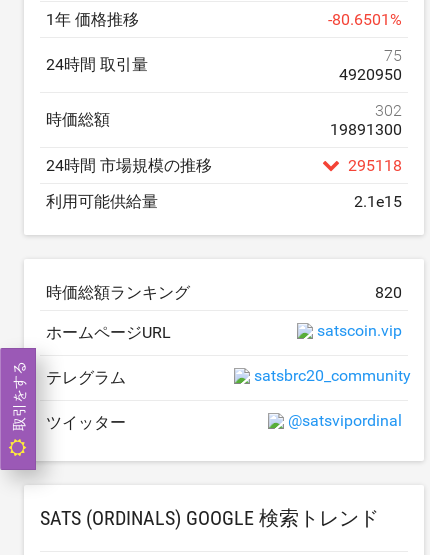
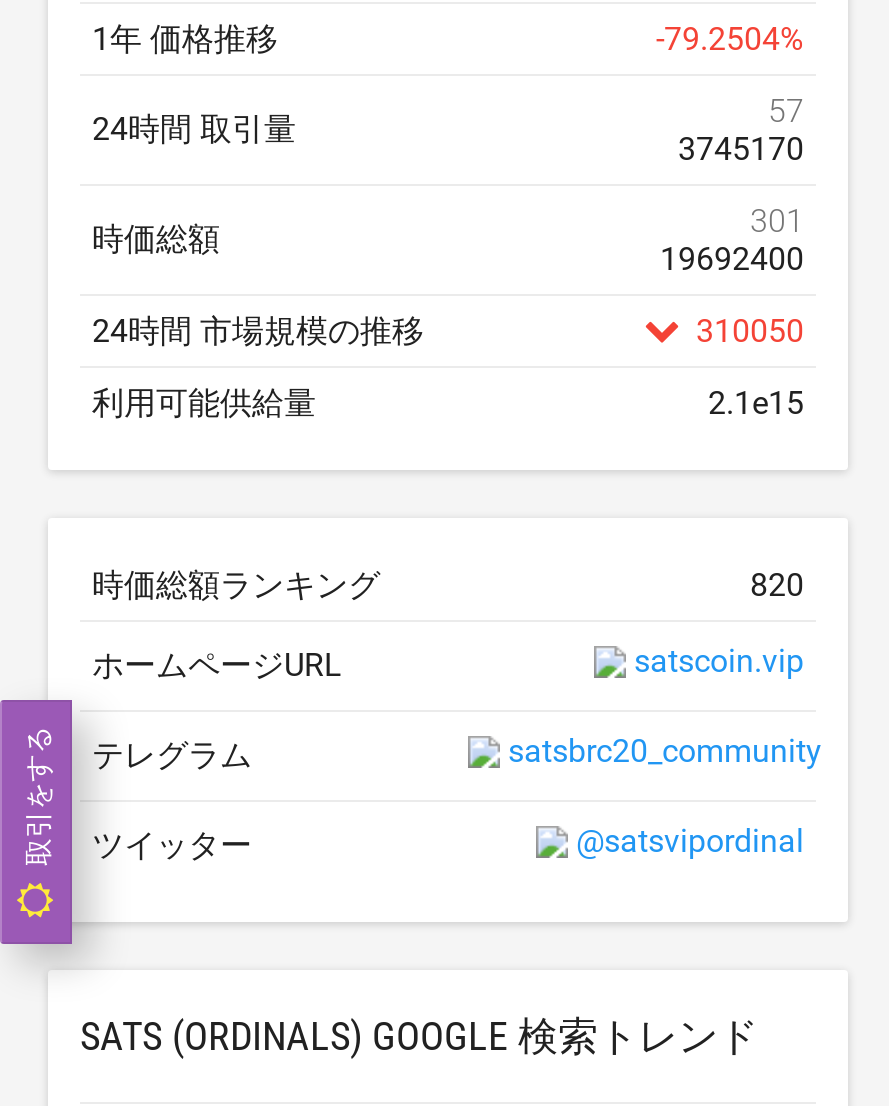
- -80.6501%
+ -79.2504%

- 75
+ 57

- 4920950
+ 3745170

- 302
+ 301

- 19891300
+ 19692400

- 295118
+ 310050
